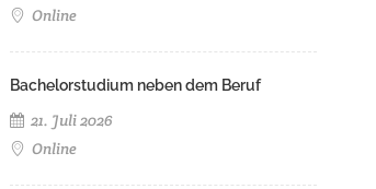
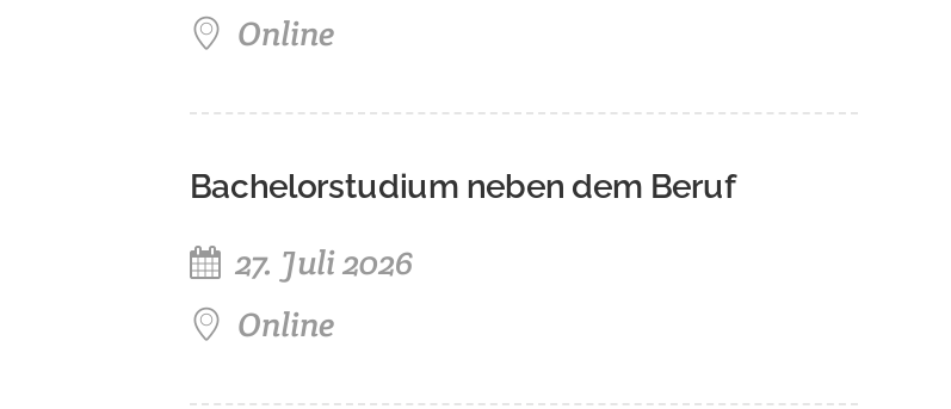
- 21. Juli 2026
+ 27. Juli 2026
